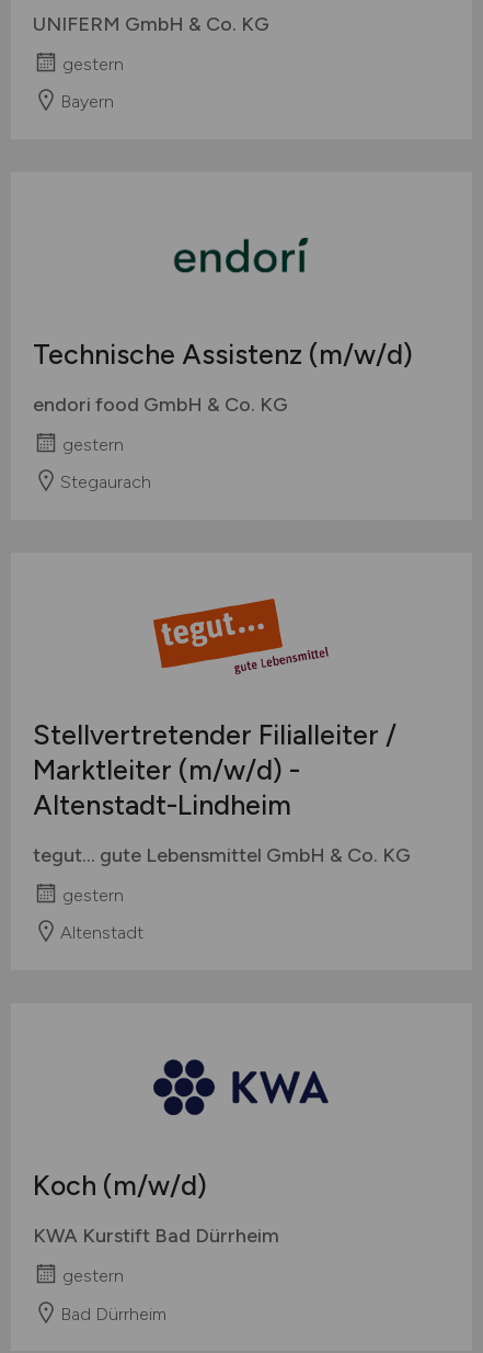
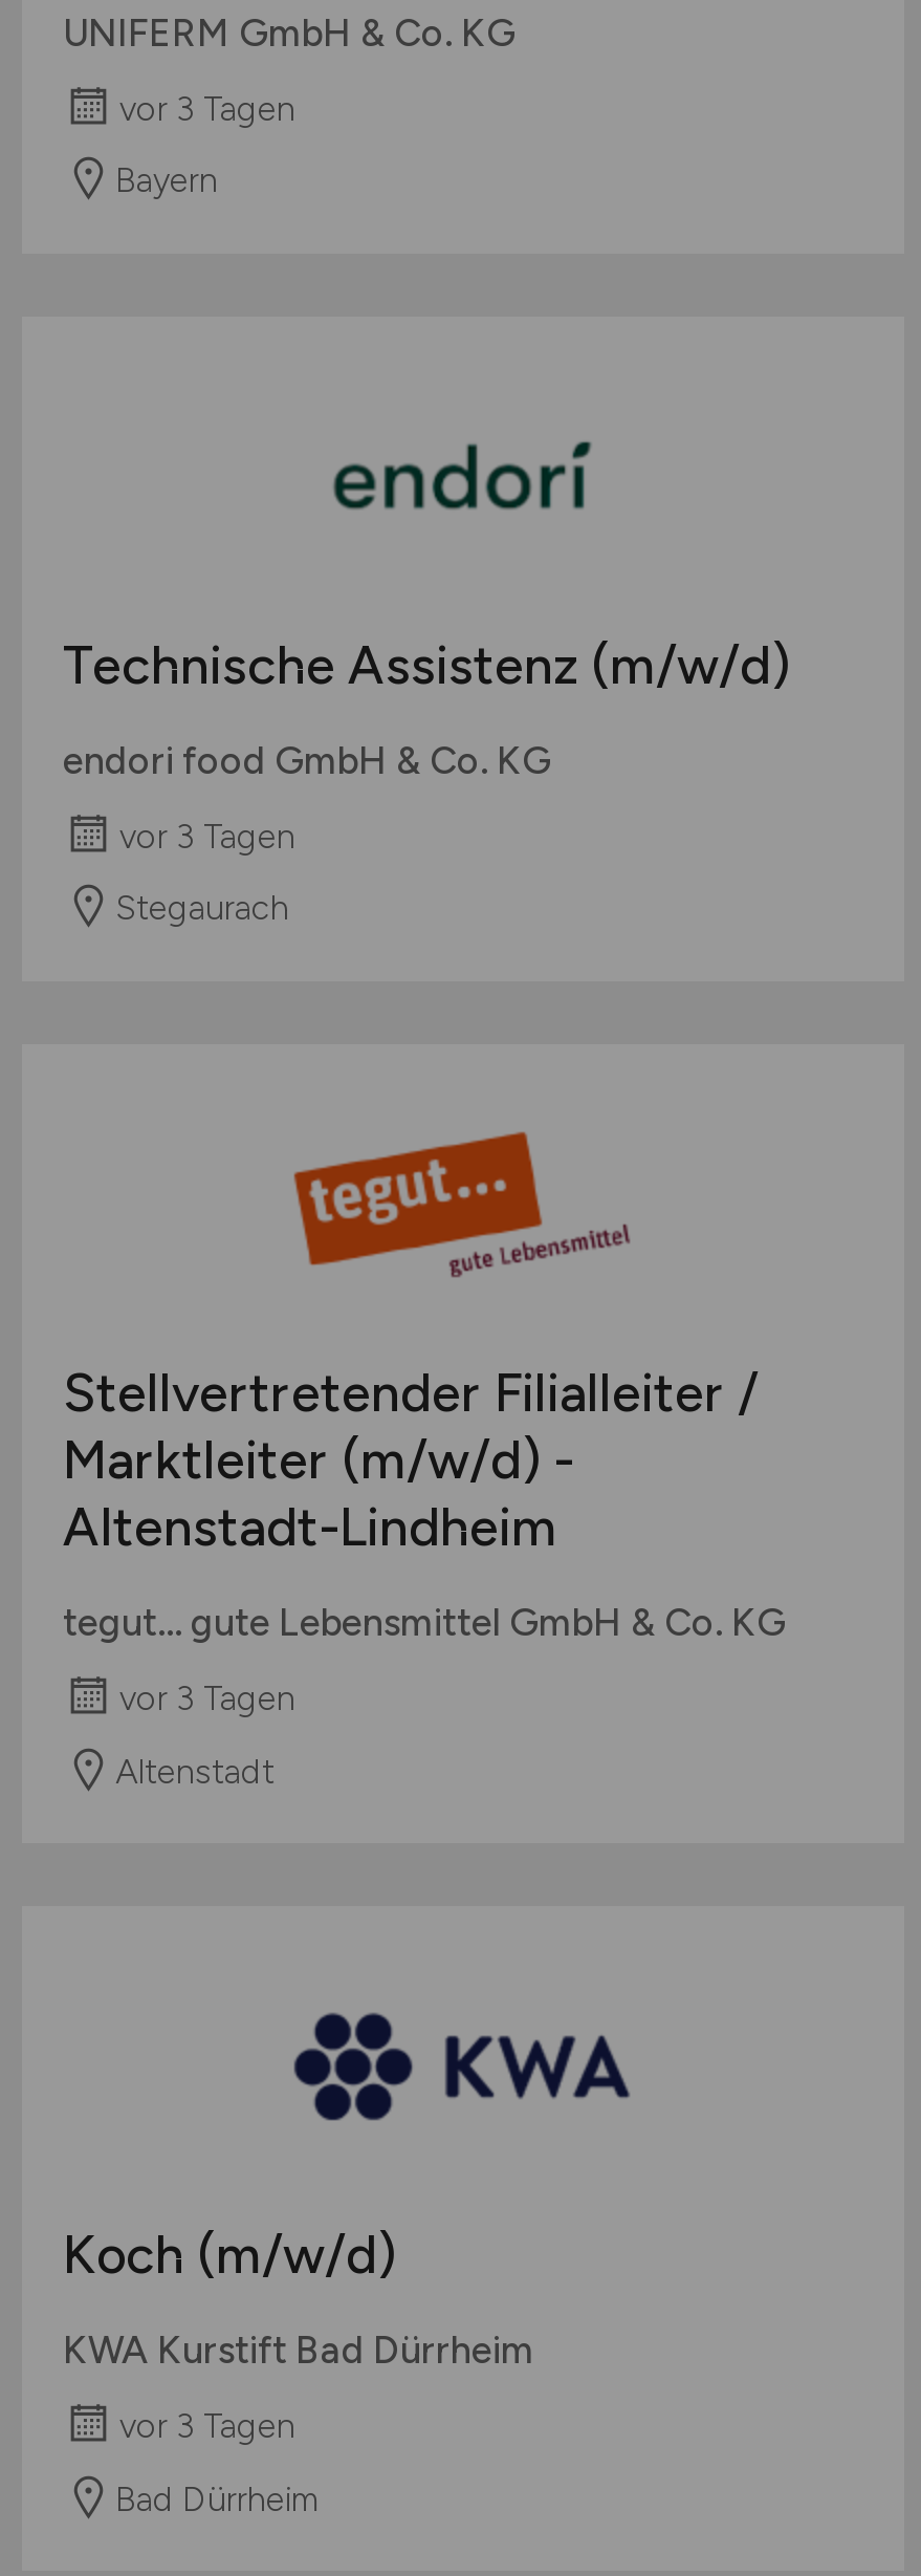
- gestern
+ vor 3 Tagen

- gestern
+ vor 3 Tagen

- gestern
+ vor 3 Tagen

- gestern
+ vor 3 Tagen
